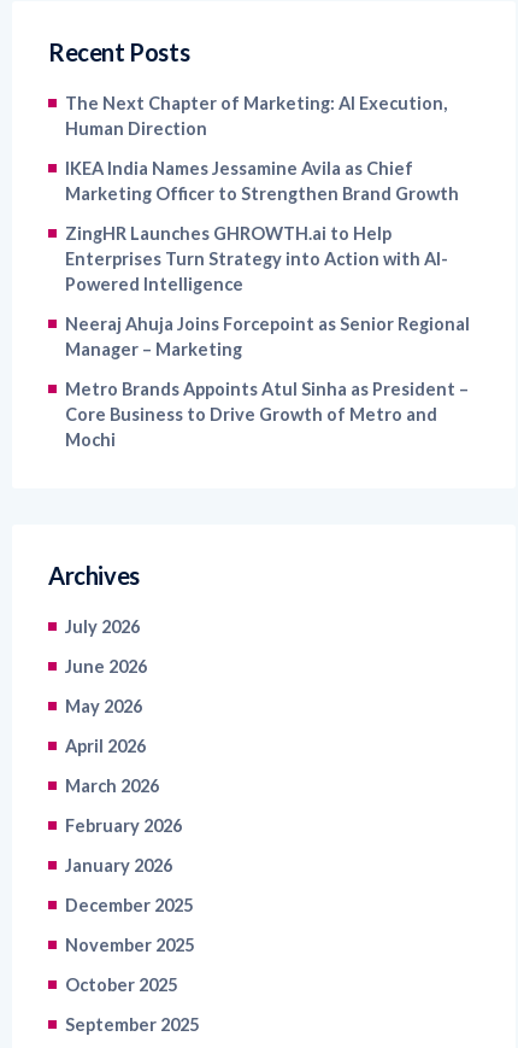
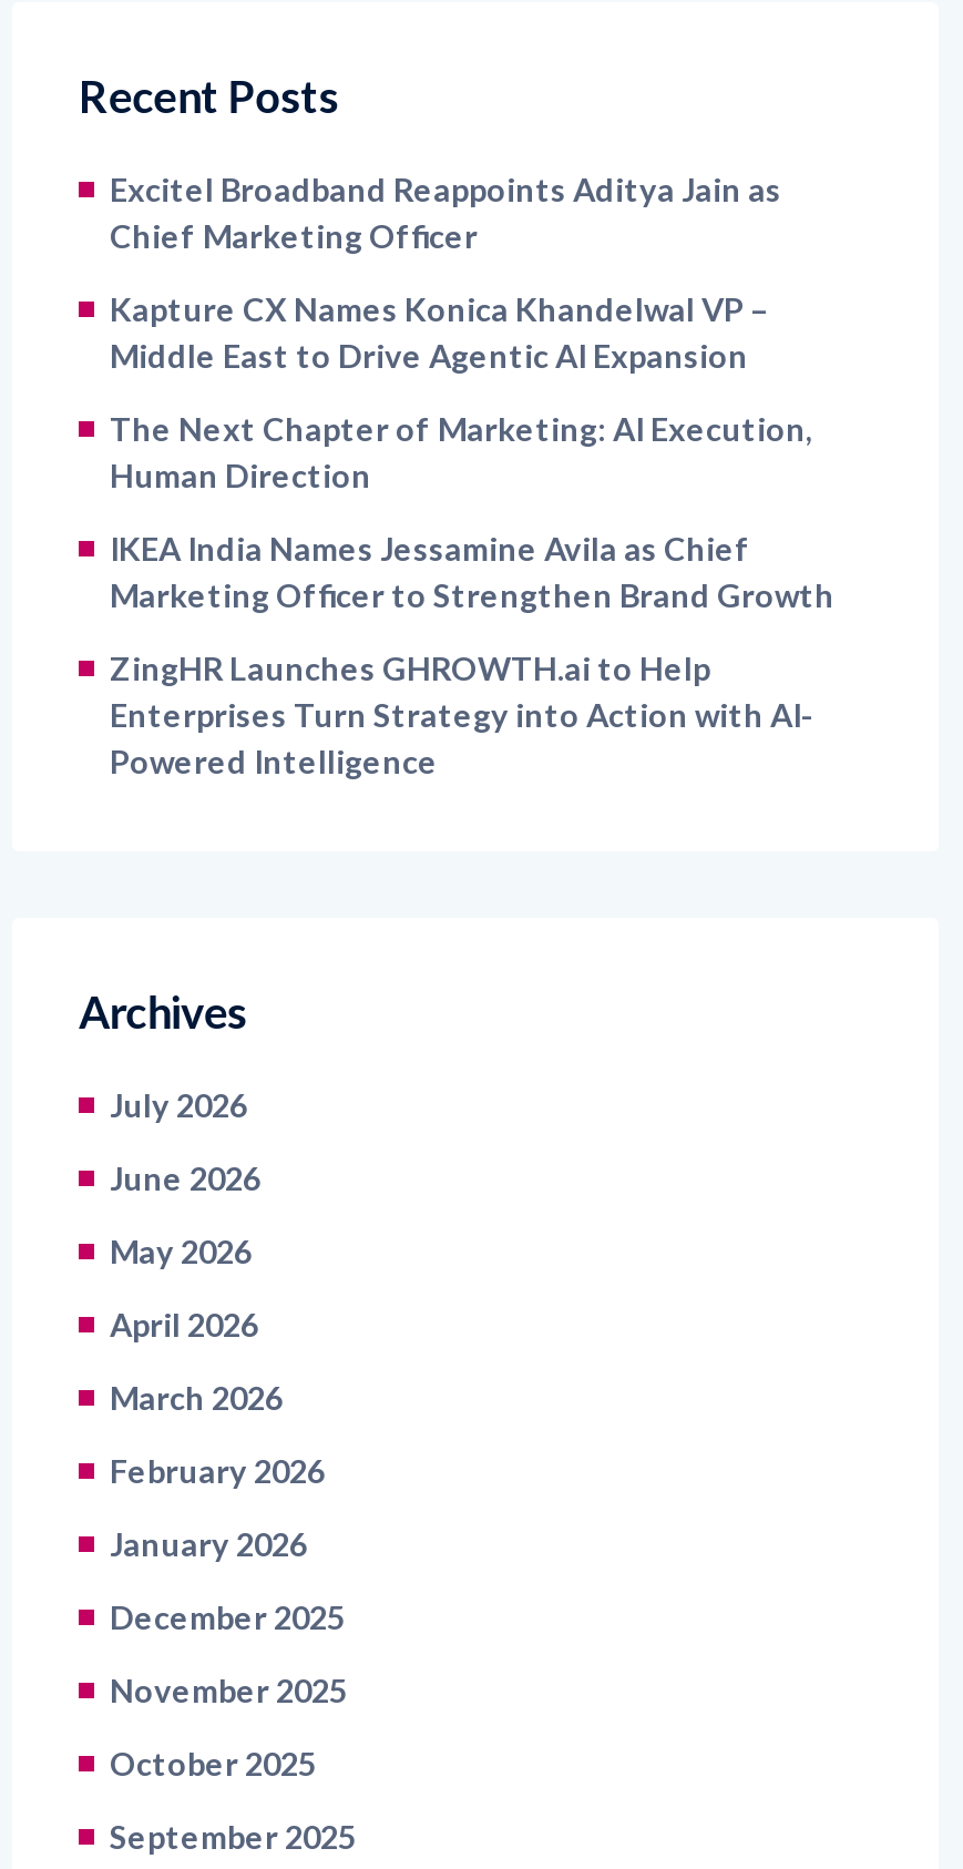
+ Excitel Broadband Reappoints Aditya Jain as
+ Chief Marketing Officer
+ Kapture CX Names Konica Khandelwal VP –
+ Middle East to Drive Agentic AI Expansion

moved down: The Next Chapter of Marketing: AI Execution, | Human Direction | IKEA India Names Jessamine Avila as Chief | Marketing Officer to Strengthen Brand Growth | ZingHR Launches GHROWTH.ai to Help | Enterprises Turn Strategy into Action with AI- | Powered Intelligence

- Neeraj Ahuja Joins Forcepoint as Senior Regional
- Manager – Marketing
- Metro Brands Appoints Atul Sinha as President –
- Core Business to Drive Growth of Metro and
- Mochi
